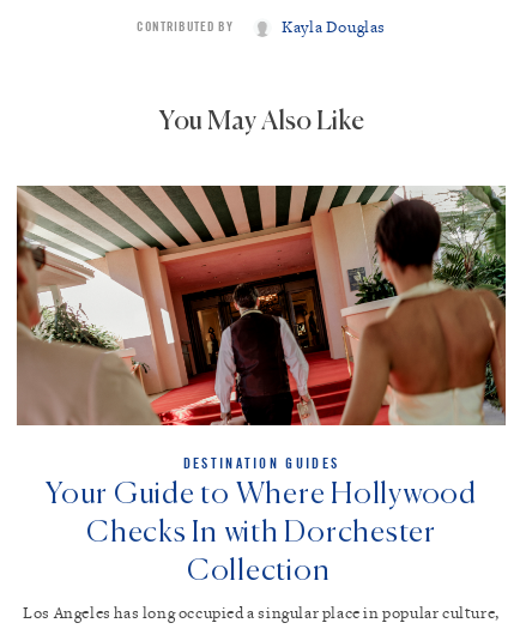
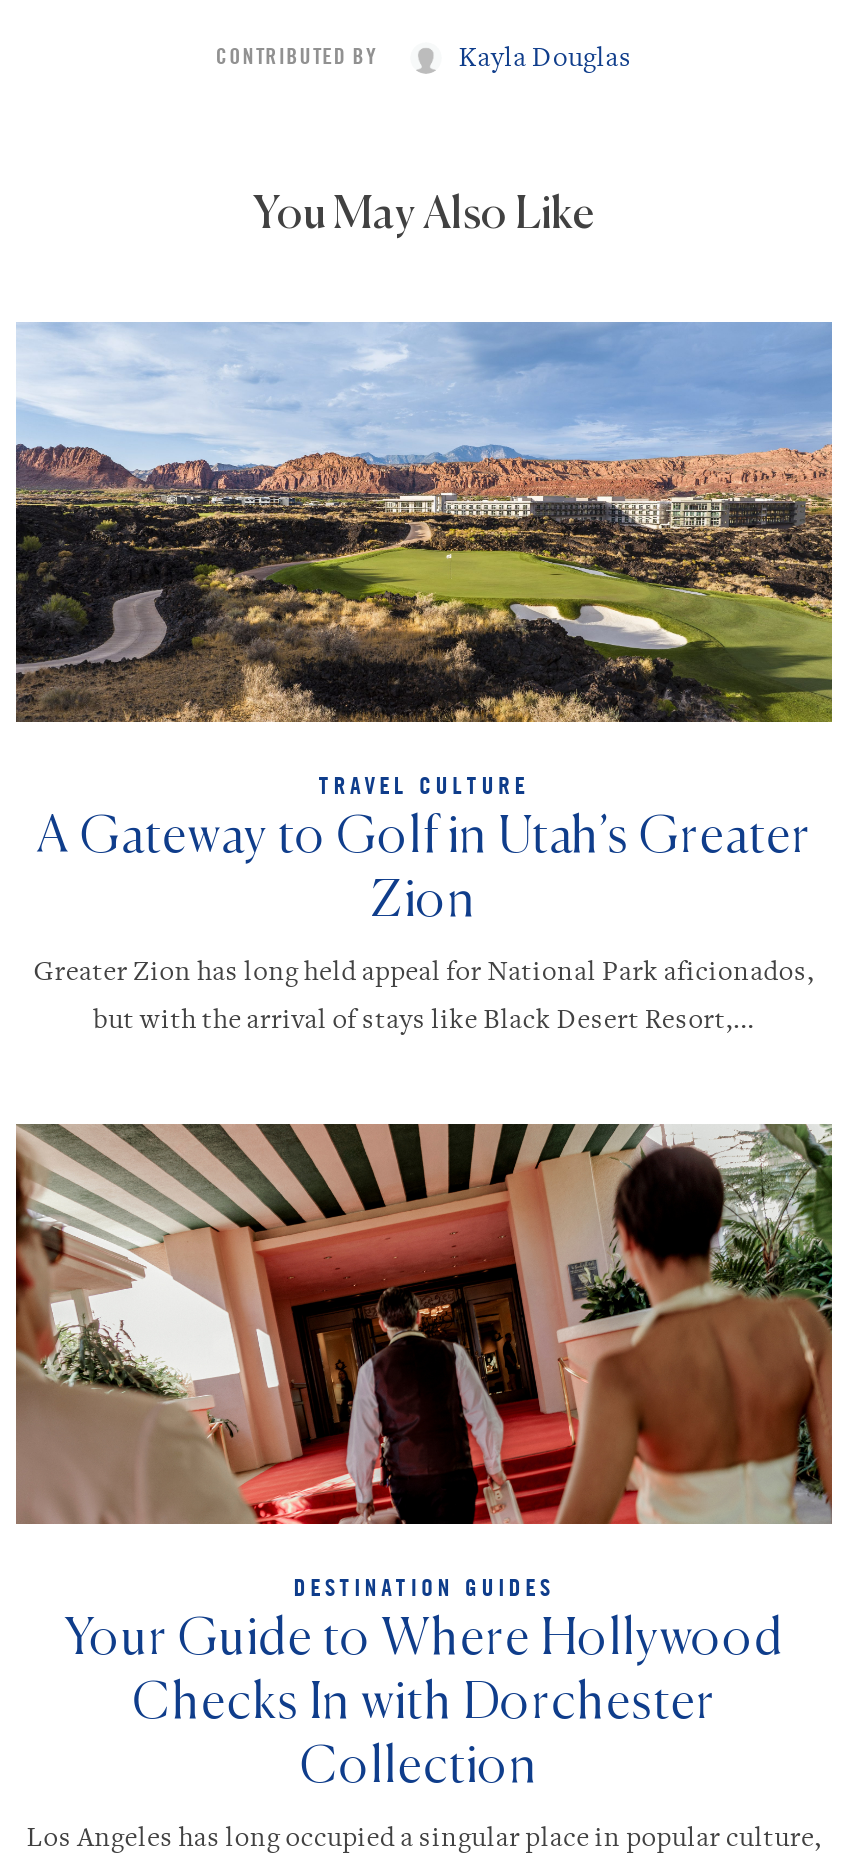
+ [image]
+ TRAVEL CULTURE
+ A Gateway to Golf in Utah’s Greater
+ Zion
+ Greater Zion has long held appeal for National Park aficionados,
+ but with the arrival of stays like Black Desert Resort,...
